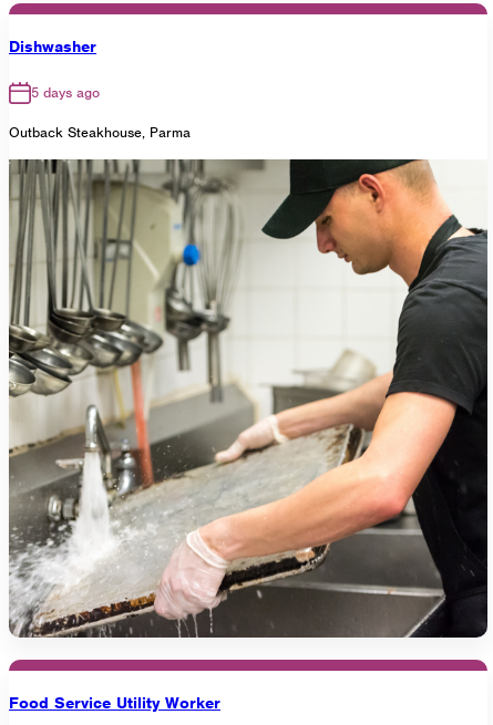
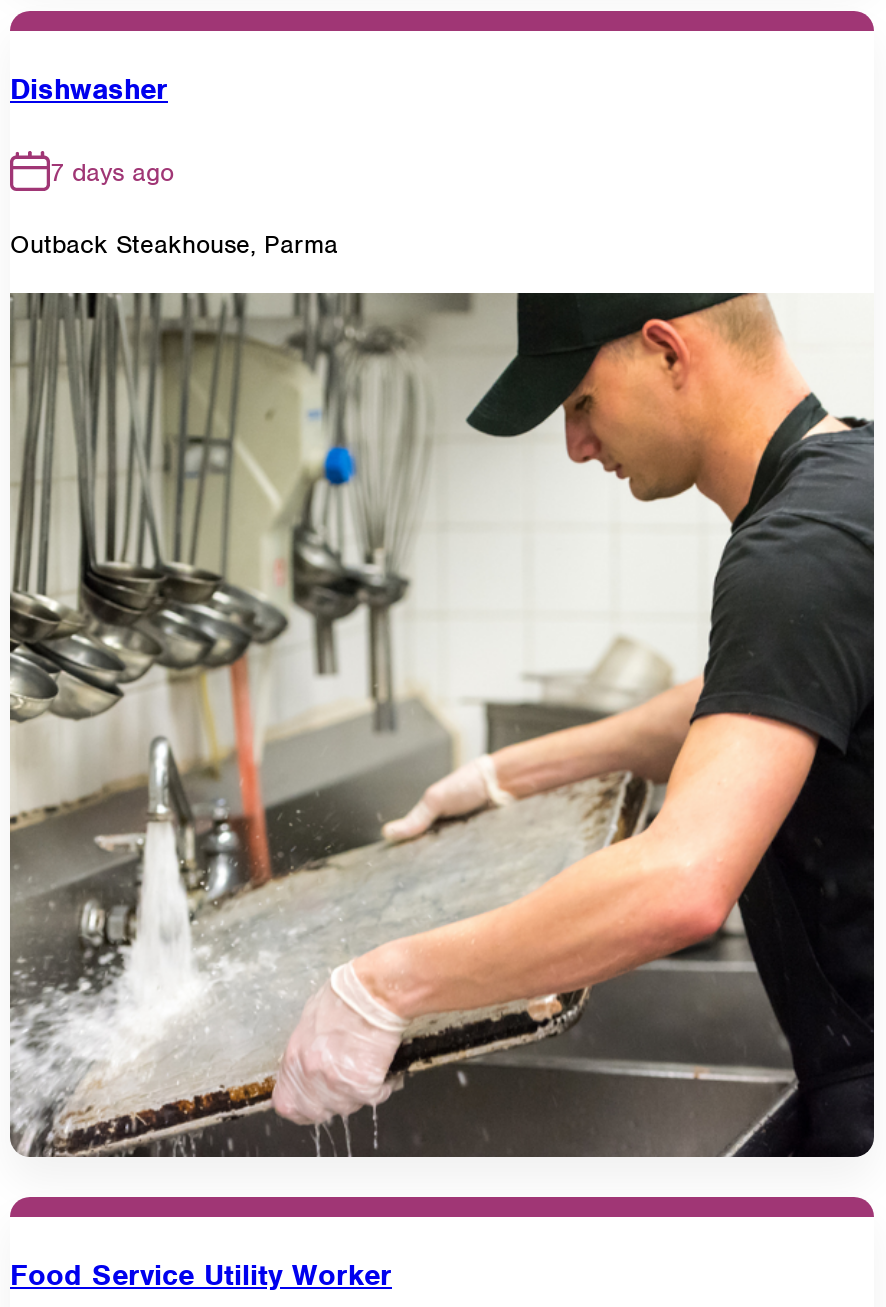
- 5 days ago
+ 7 days ago
